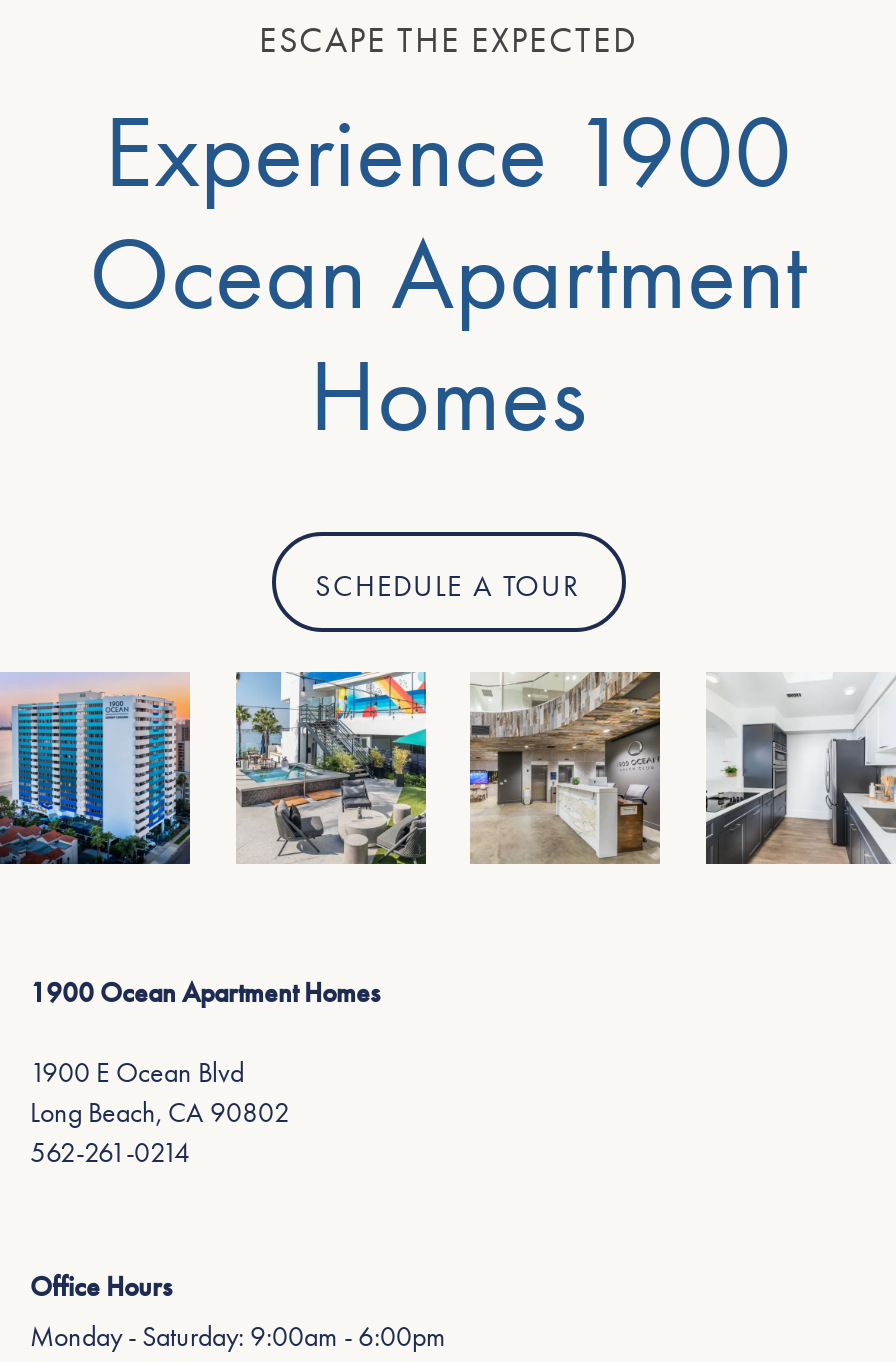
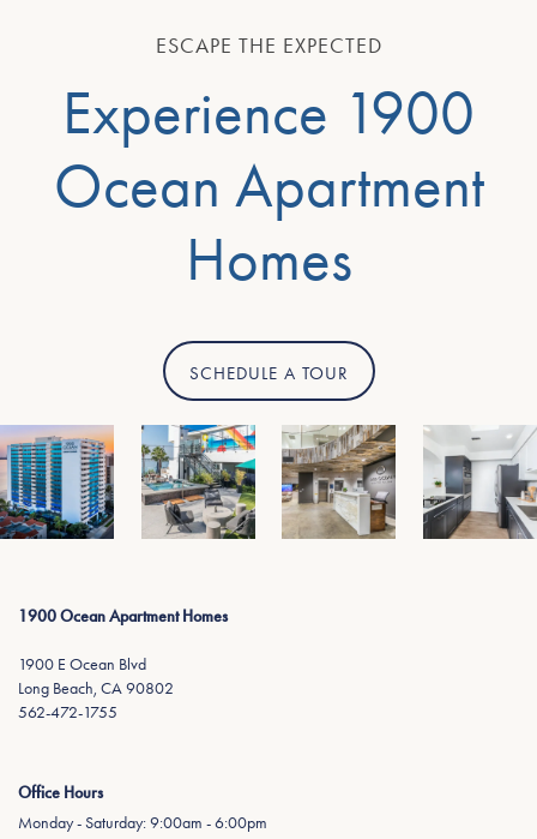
- 562-261-0214
+ 562-472-1755
